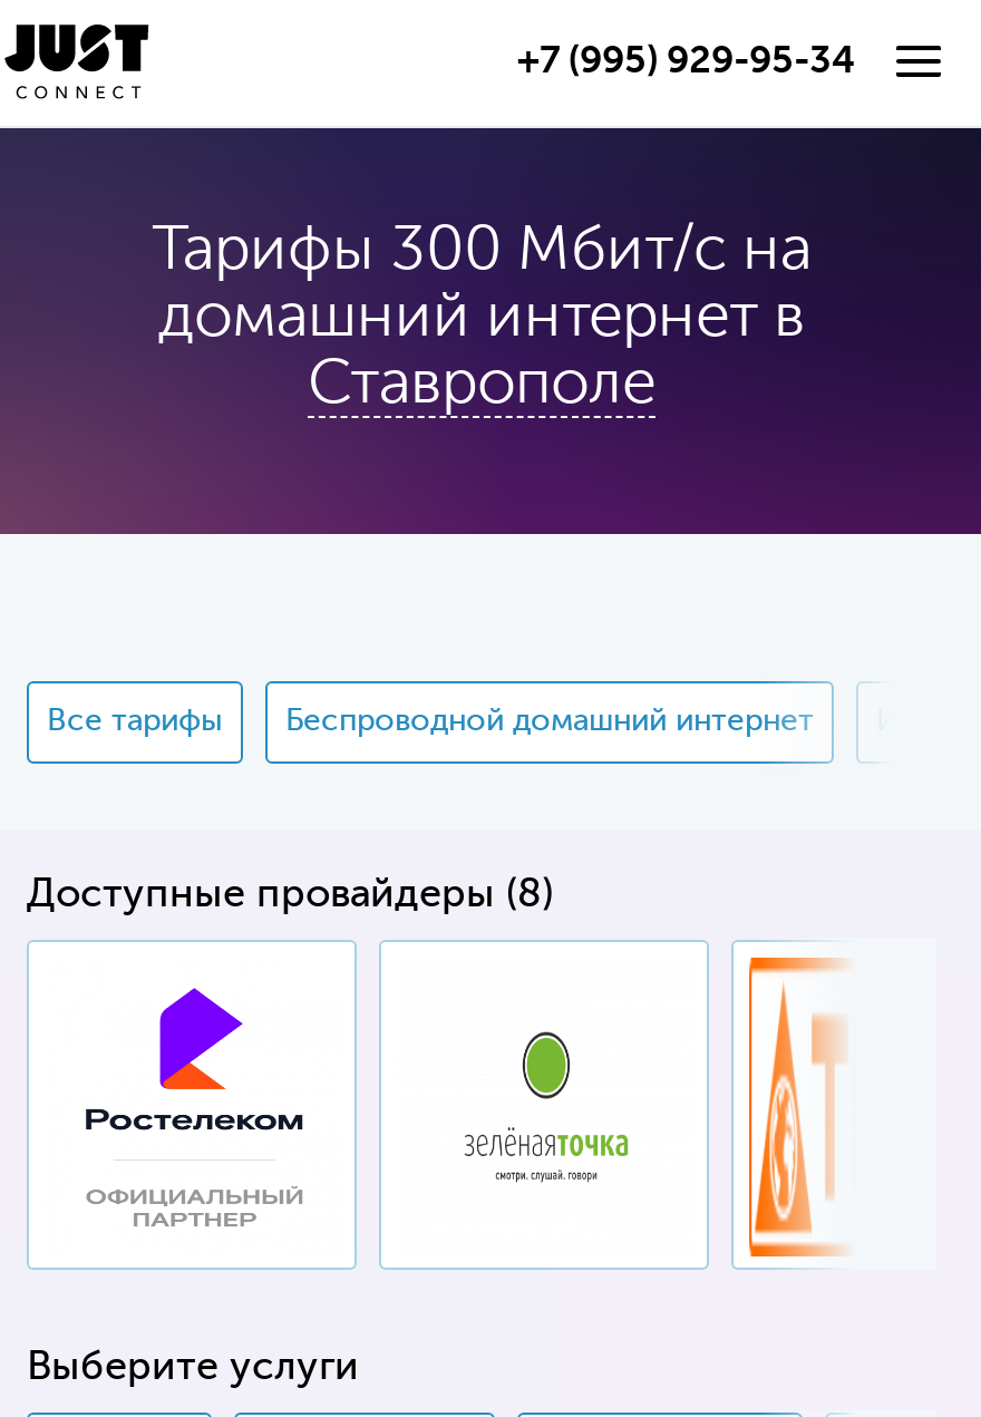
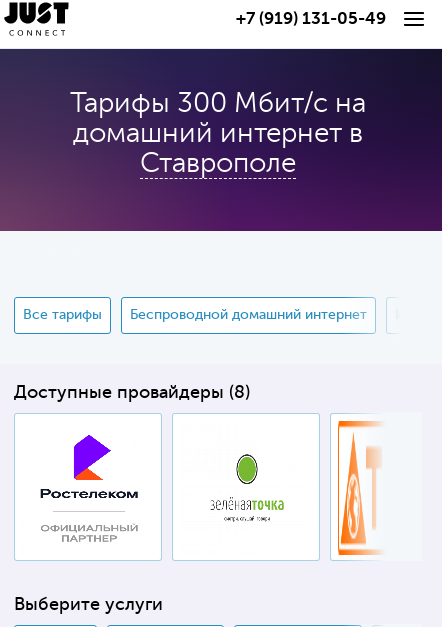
- +7 (995) 929-95-34
+ +7 (919) 131-05-49
